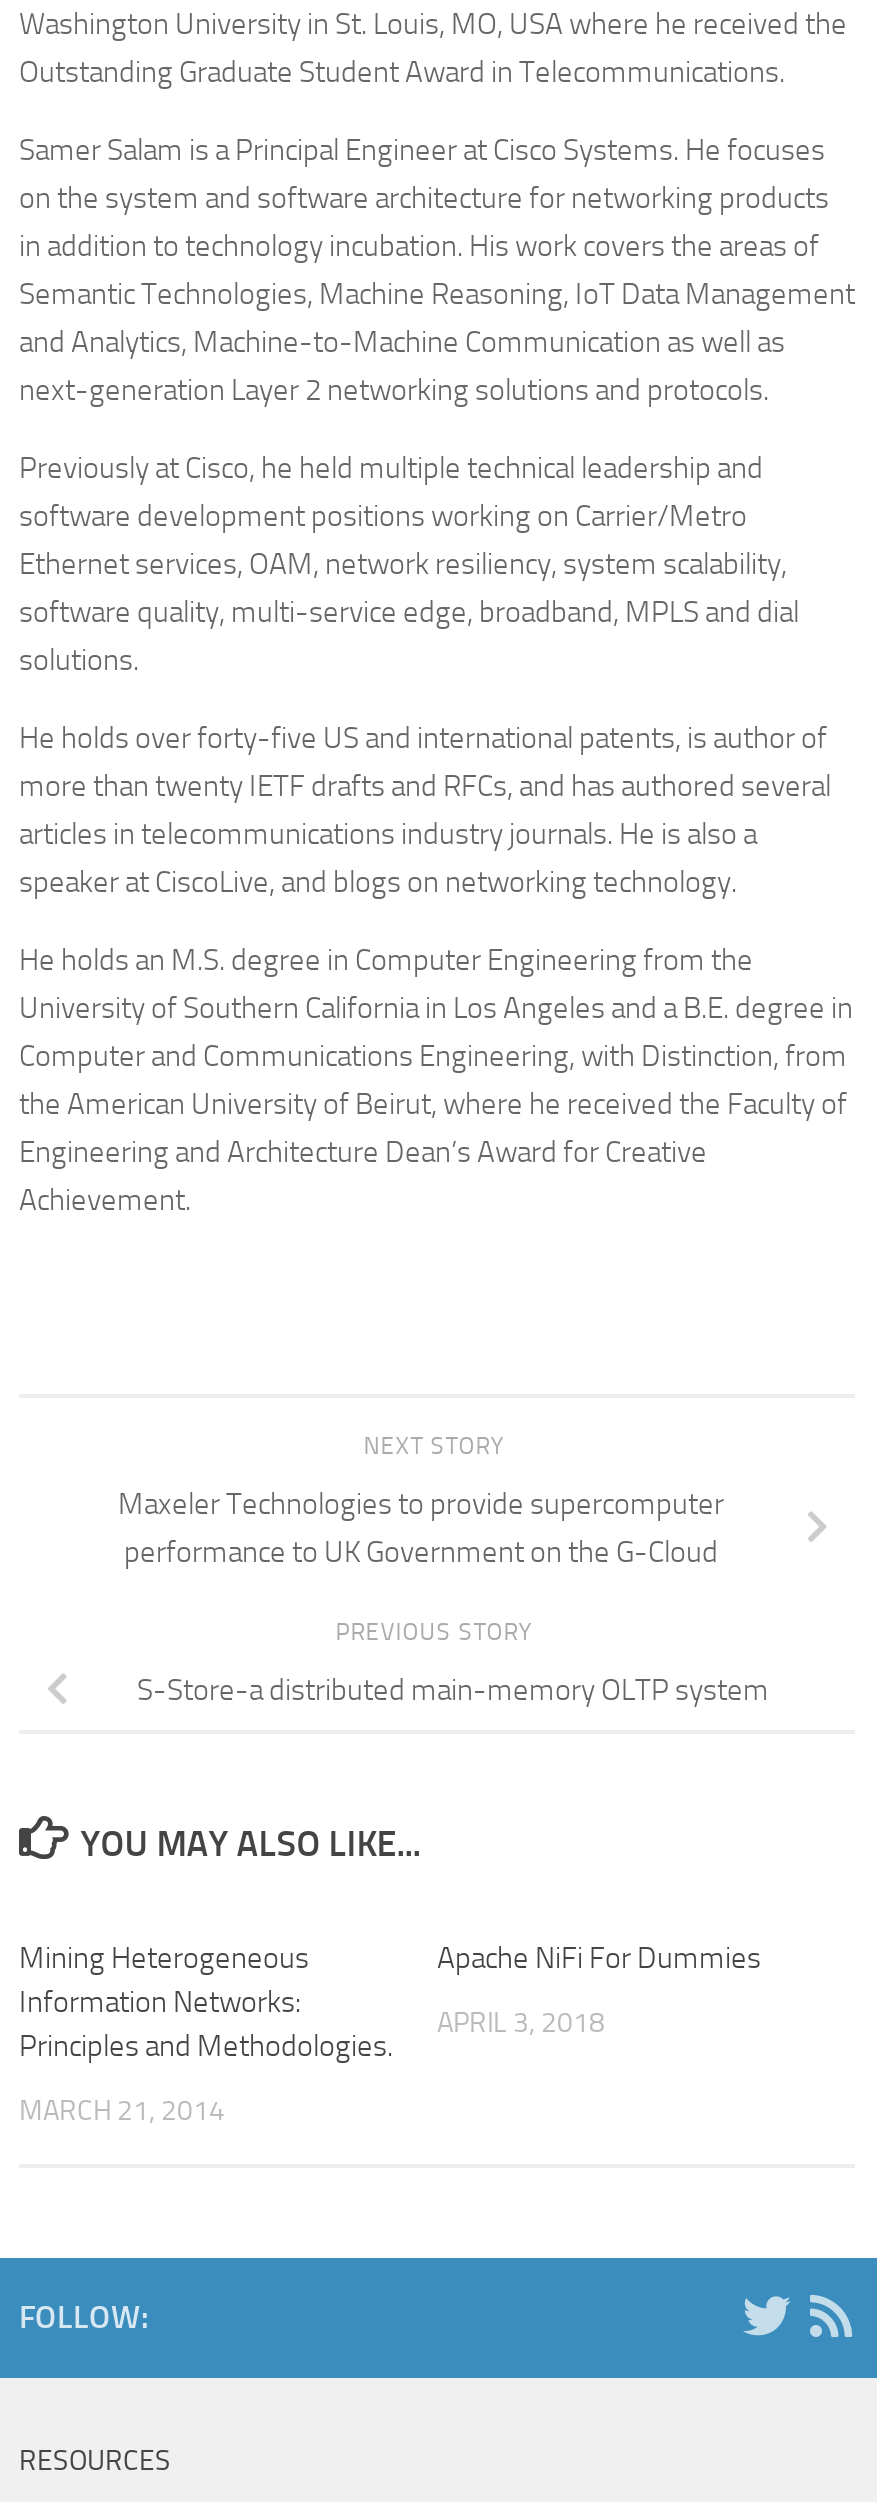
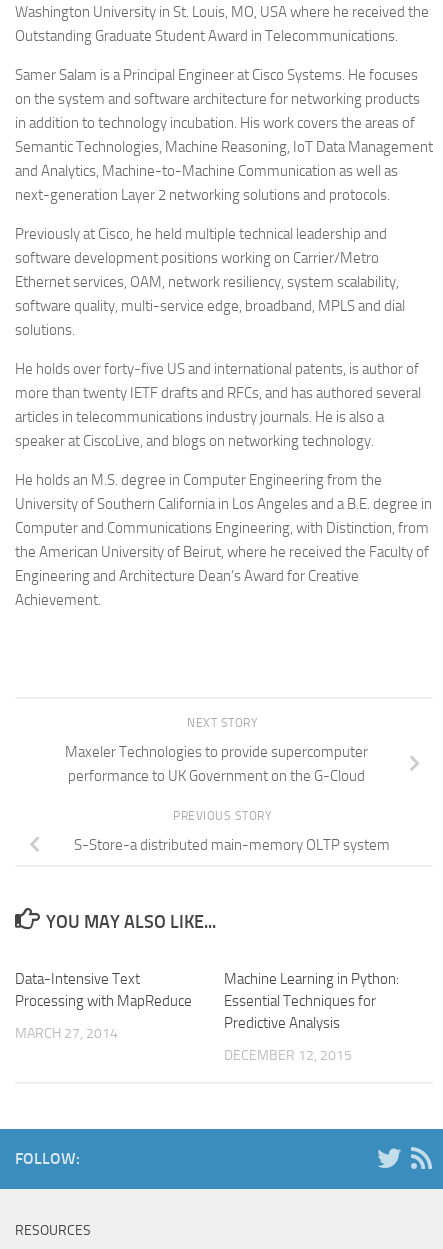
- Mining Heterogeneous
- Information Networks:
- Principles and Methodologies.
+ Data-Intensive Text
+ Processing with MapReduce

- Apache NiFi For Dummies
+ Machine Learning in Python:
+ Essential Techniques for
+ Predictive Analysis

- APRIL 3, 2018
+ DECEMBER 12, 2015

- MARCH 21, 2014
+ MARCH 27, 2014
